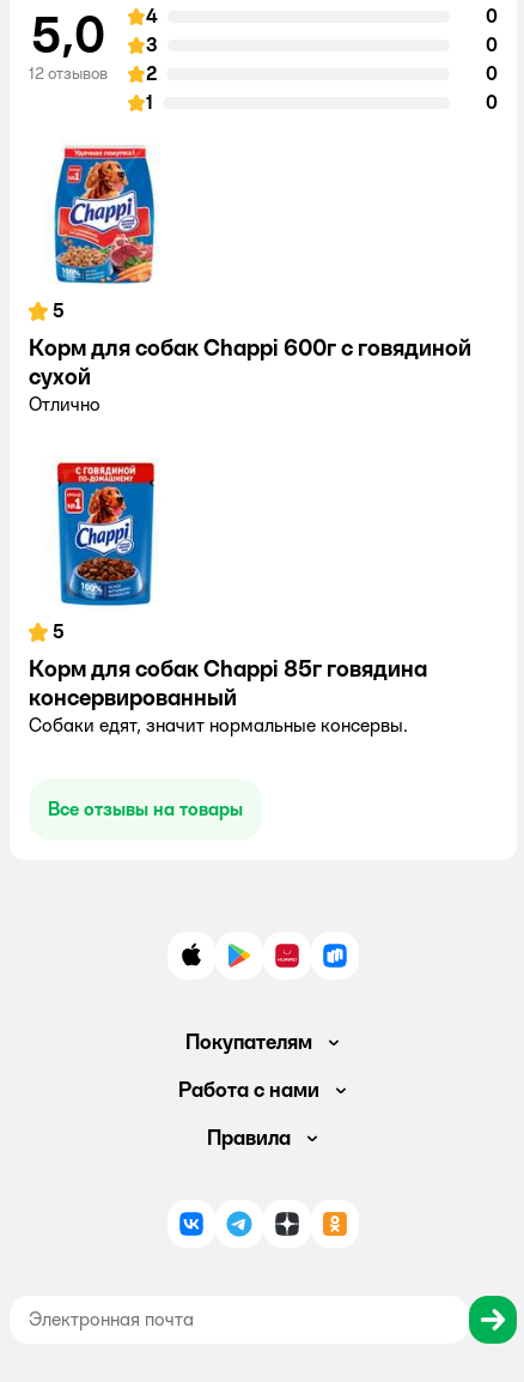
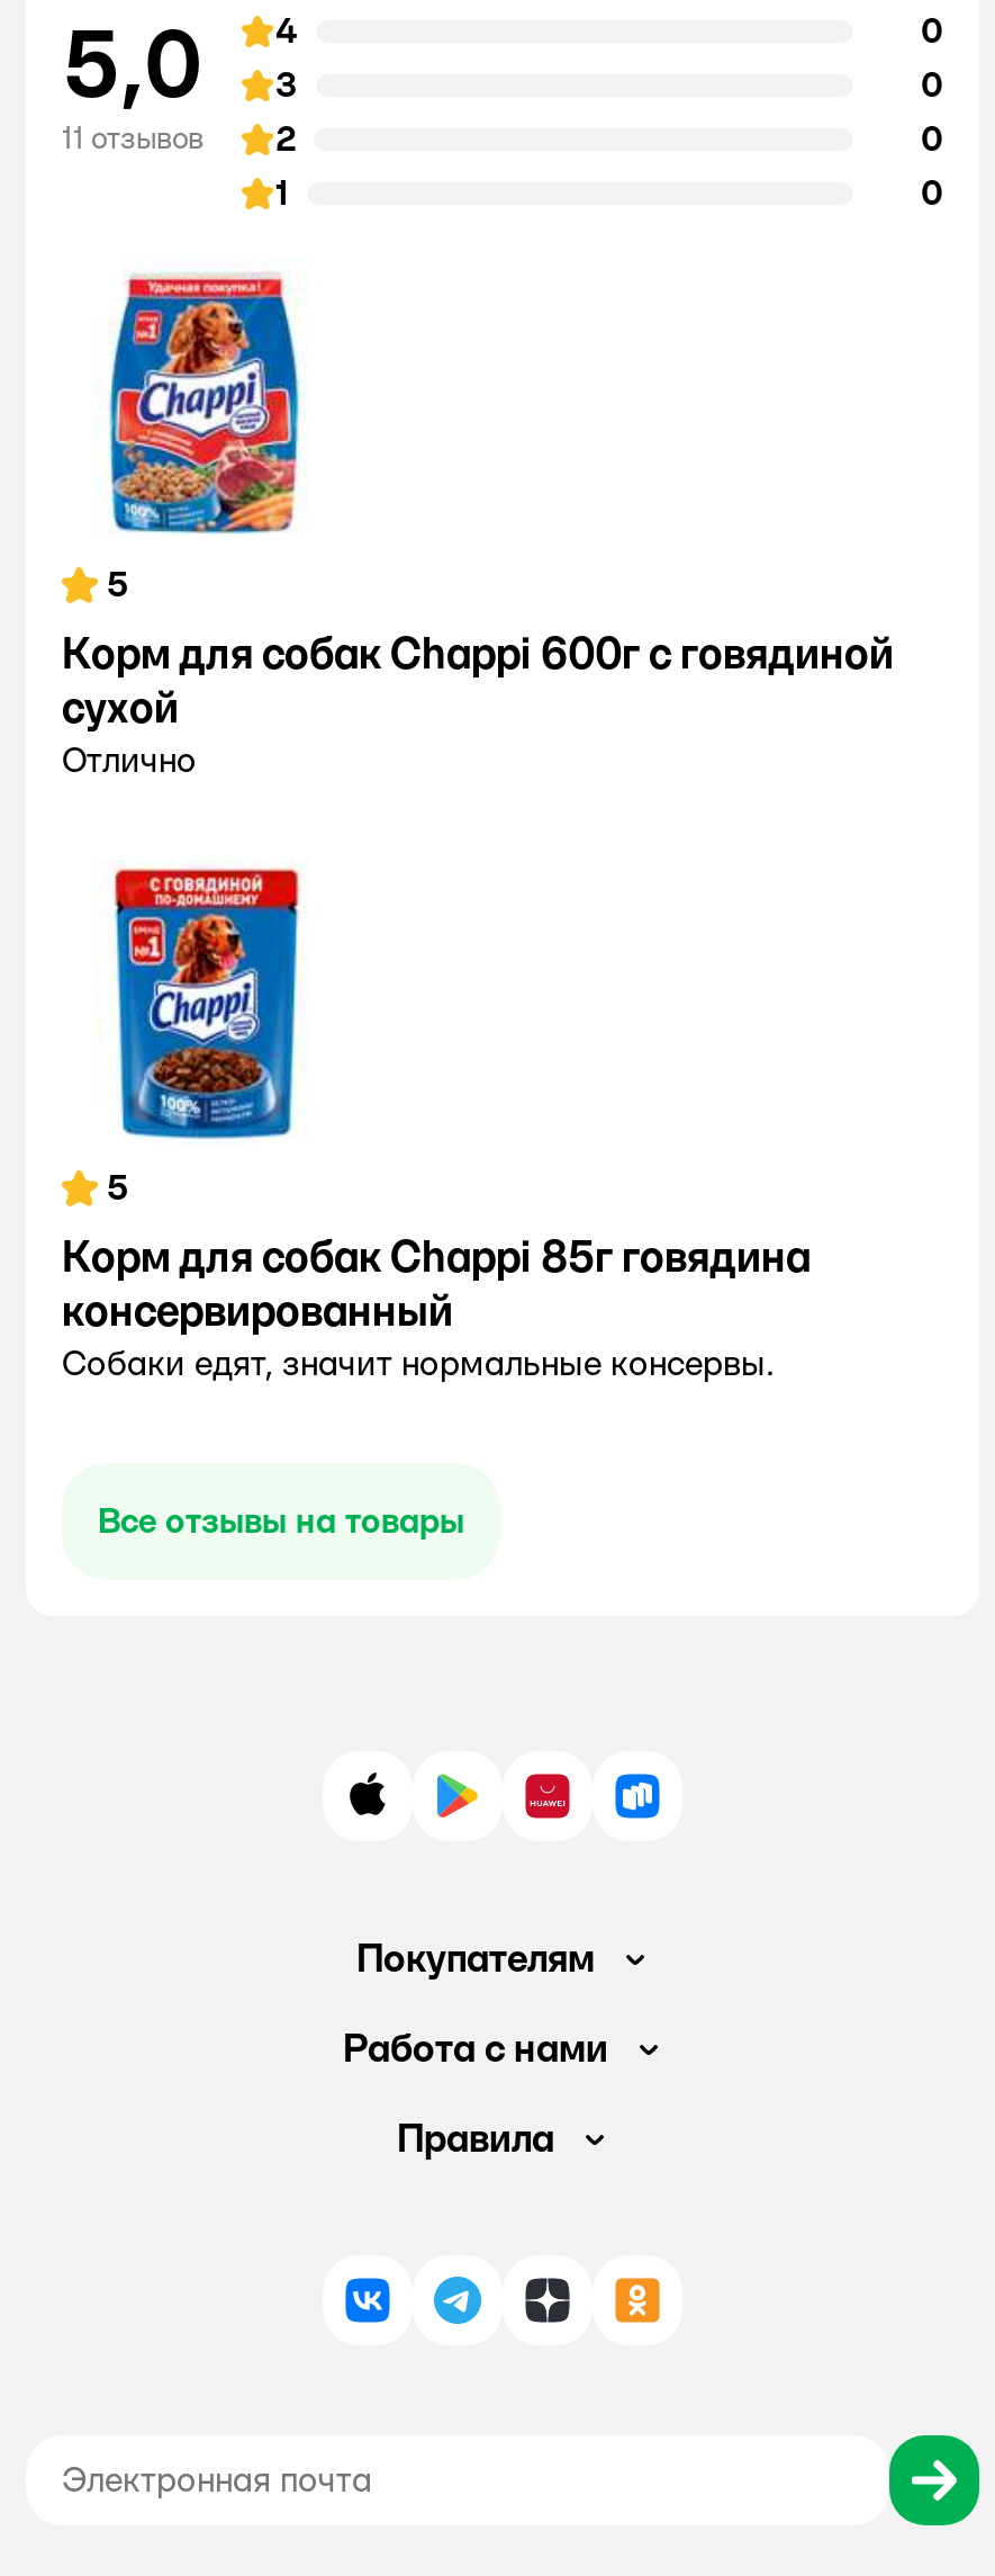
- 12 отзывов 2
+ 11 отзывов 2
